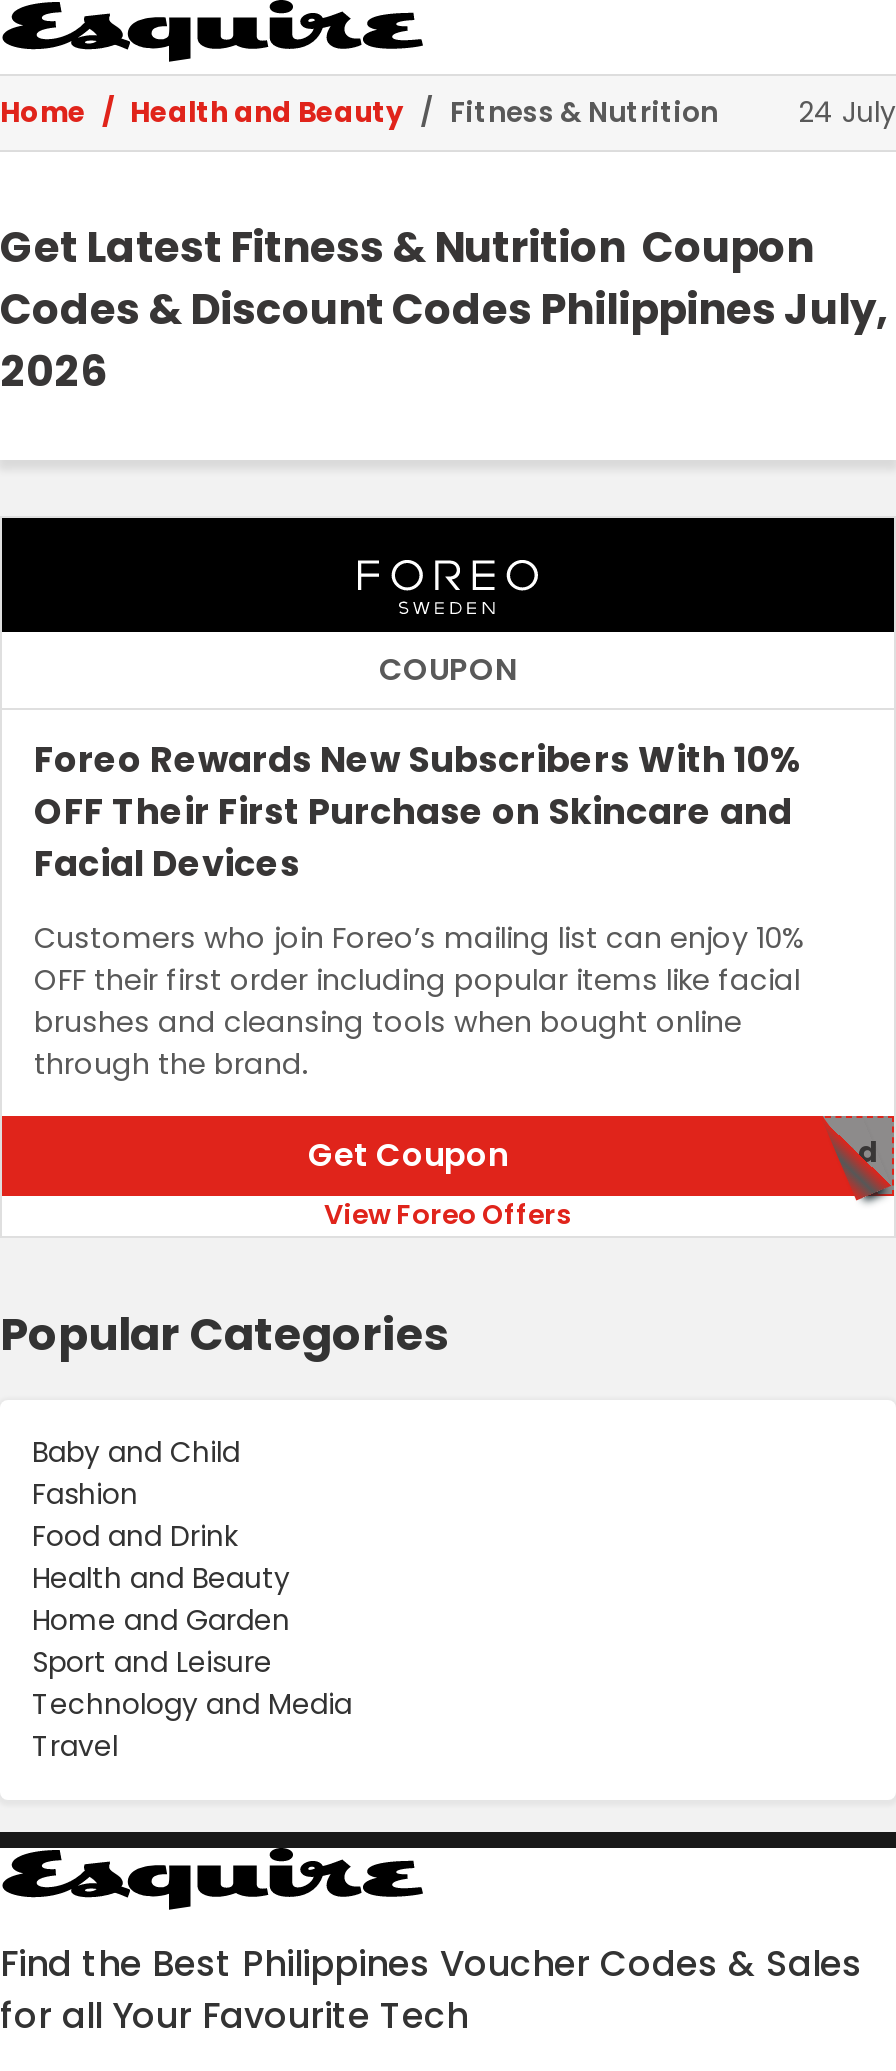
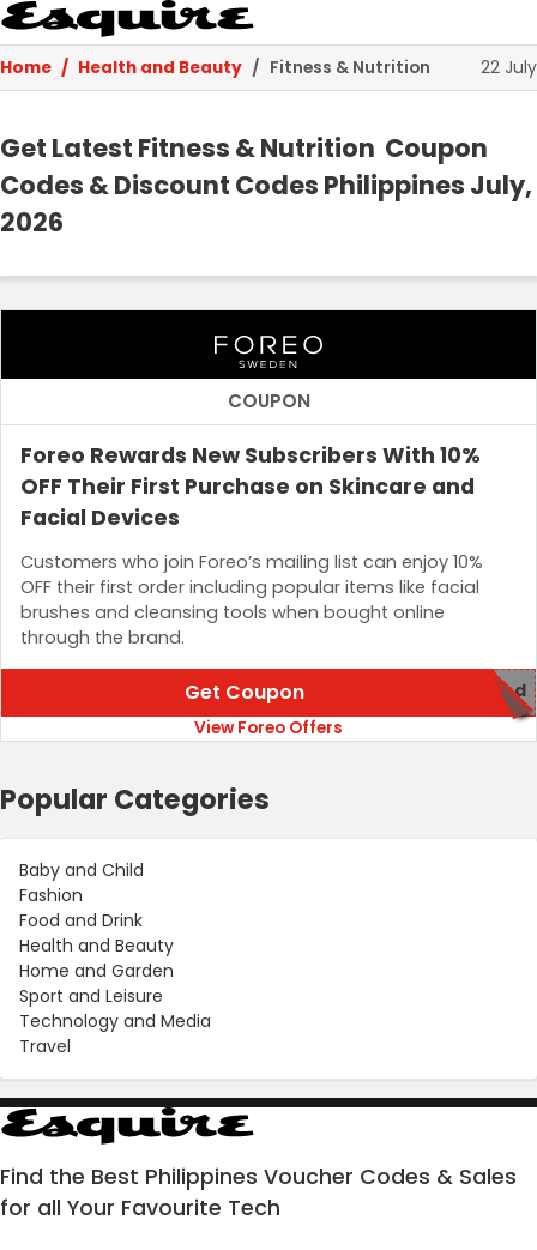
- 24 July
+ 22 July
